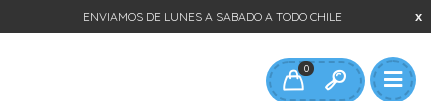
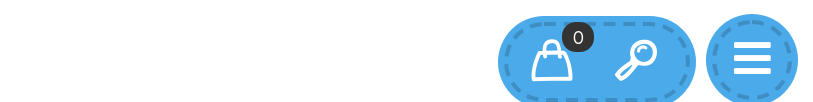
- ENVIAMOS DE LUNES A SABADO A TODO CHILE
